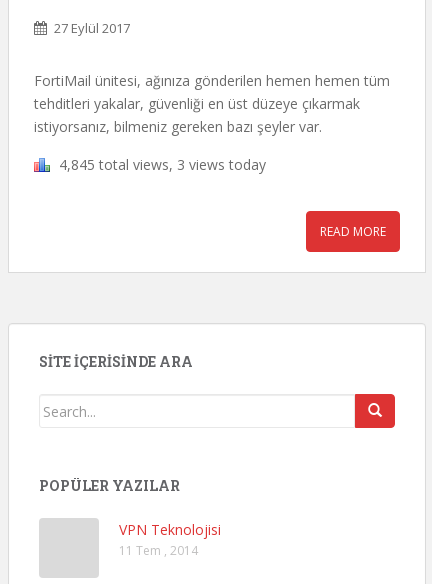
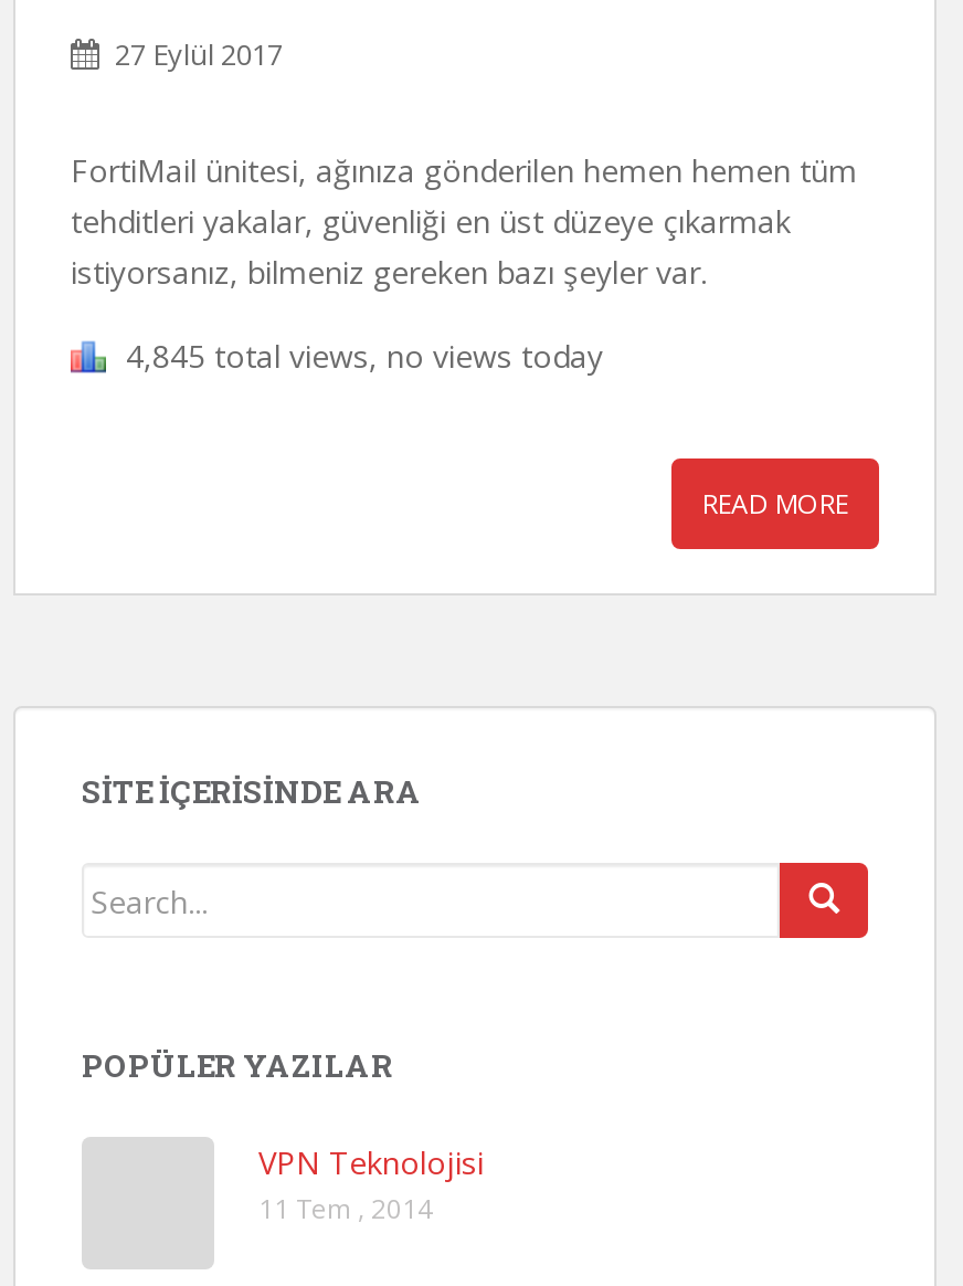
- 4,845 total views, 3 views today
+ 4,845 total views, no views today
